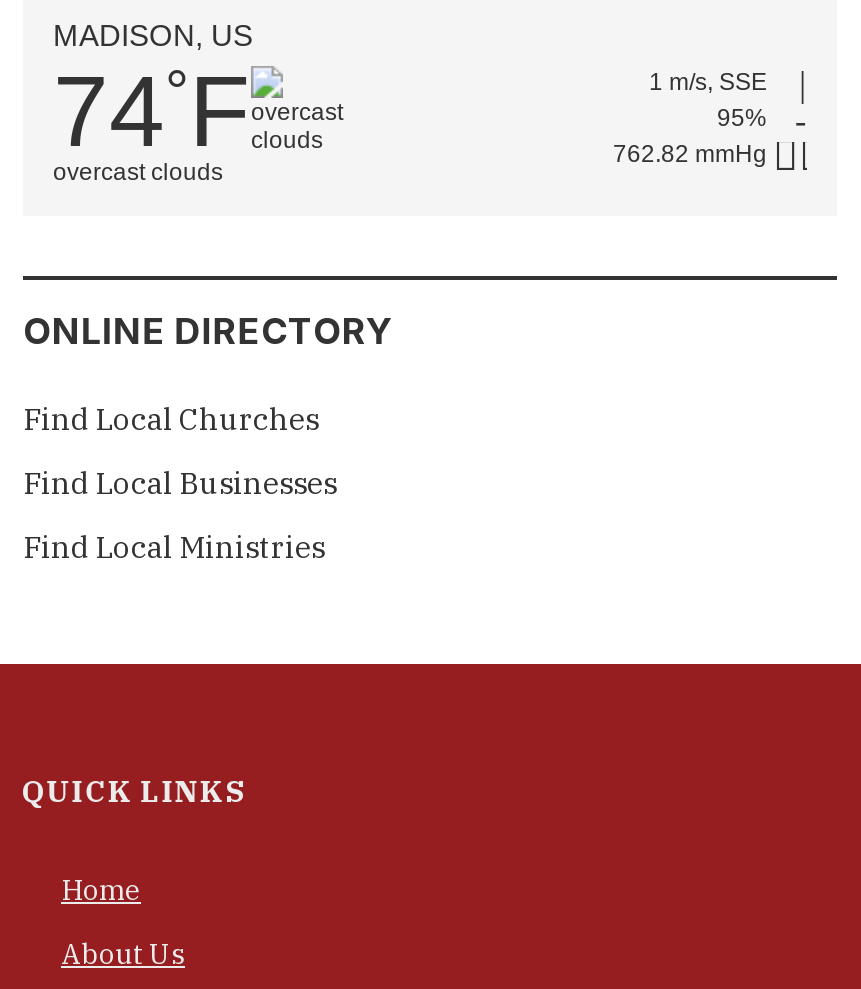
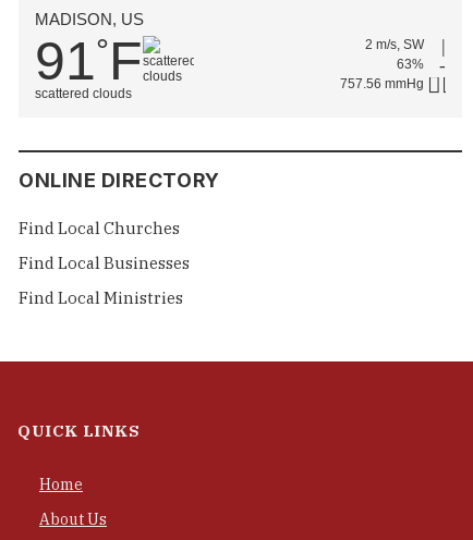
- 74°F
+ 91°F

- 1 m/s, SSE
+ 2 m/s, SW

- 95%
+ 63%

- 762.82 mmHg
+ 757.56 mmHg

- overcast clouds
+ scattered clouds
